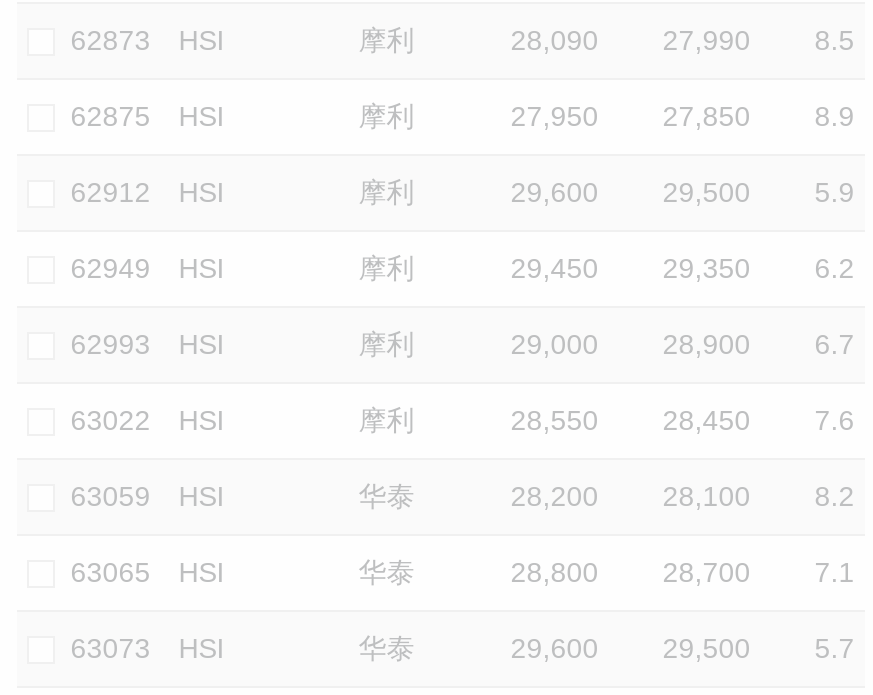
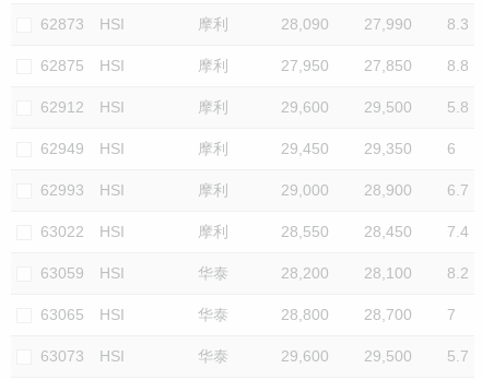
- 28,090 27,990 8.5
+ 28,090 27,990 8.3

- 27,950 27,850 8.9
+ 27,950 27,850 8.8

- 29,600 29,500 5.9
+ 29,600 29,500 5.8

- 29,450 29,350 6.2
+ 29,450 29,350 6

- 28,550 28,450 7.6
+ 28,550 28,450 7.4

- 28,800 28,700 7.1
+ 28,800 28,700 7
